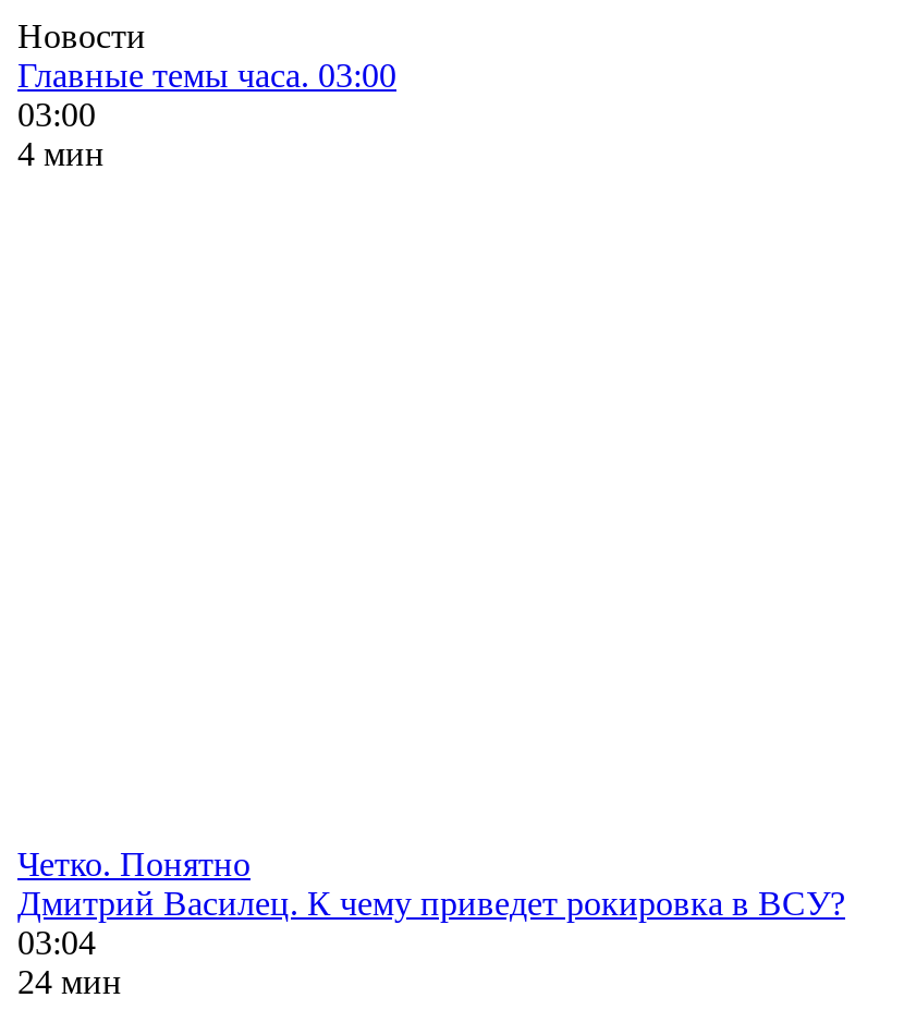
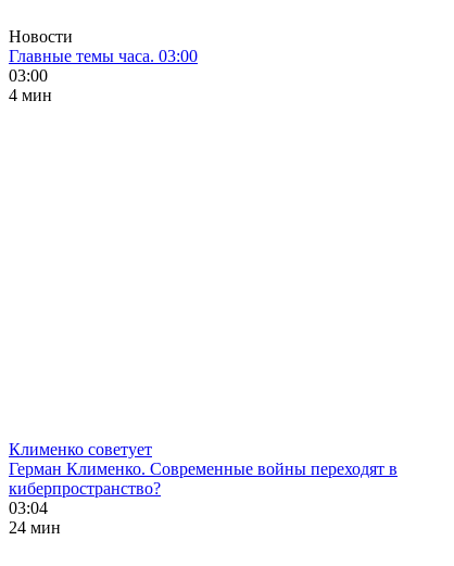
- Четко. Понятно
- Дмитрий Василец. К чему приведет рокировка в ВСУ?
+ Клименко советует
+ Герман Клименко. Современные войны переходят в
+ киберпространство?
